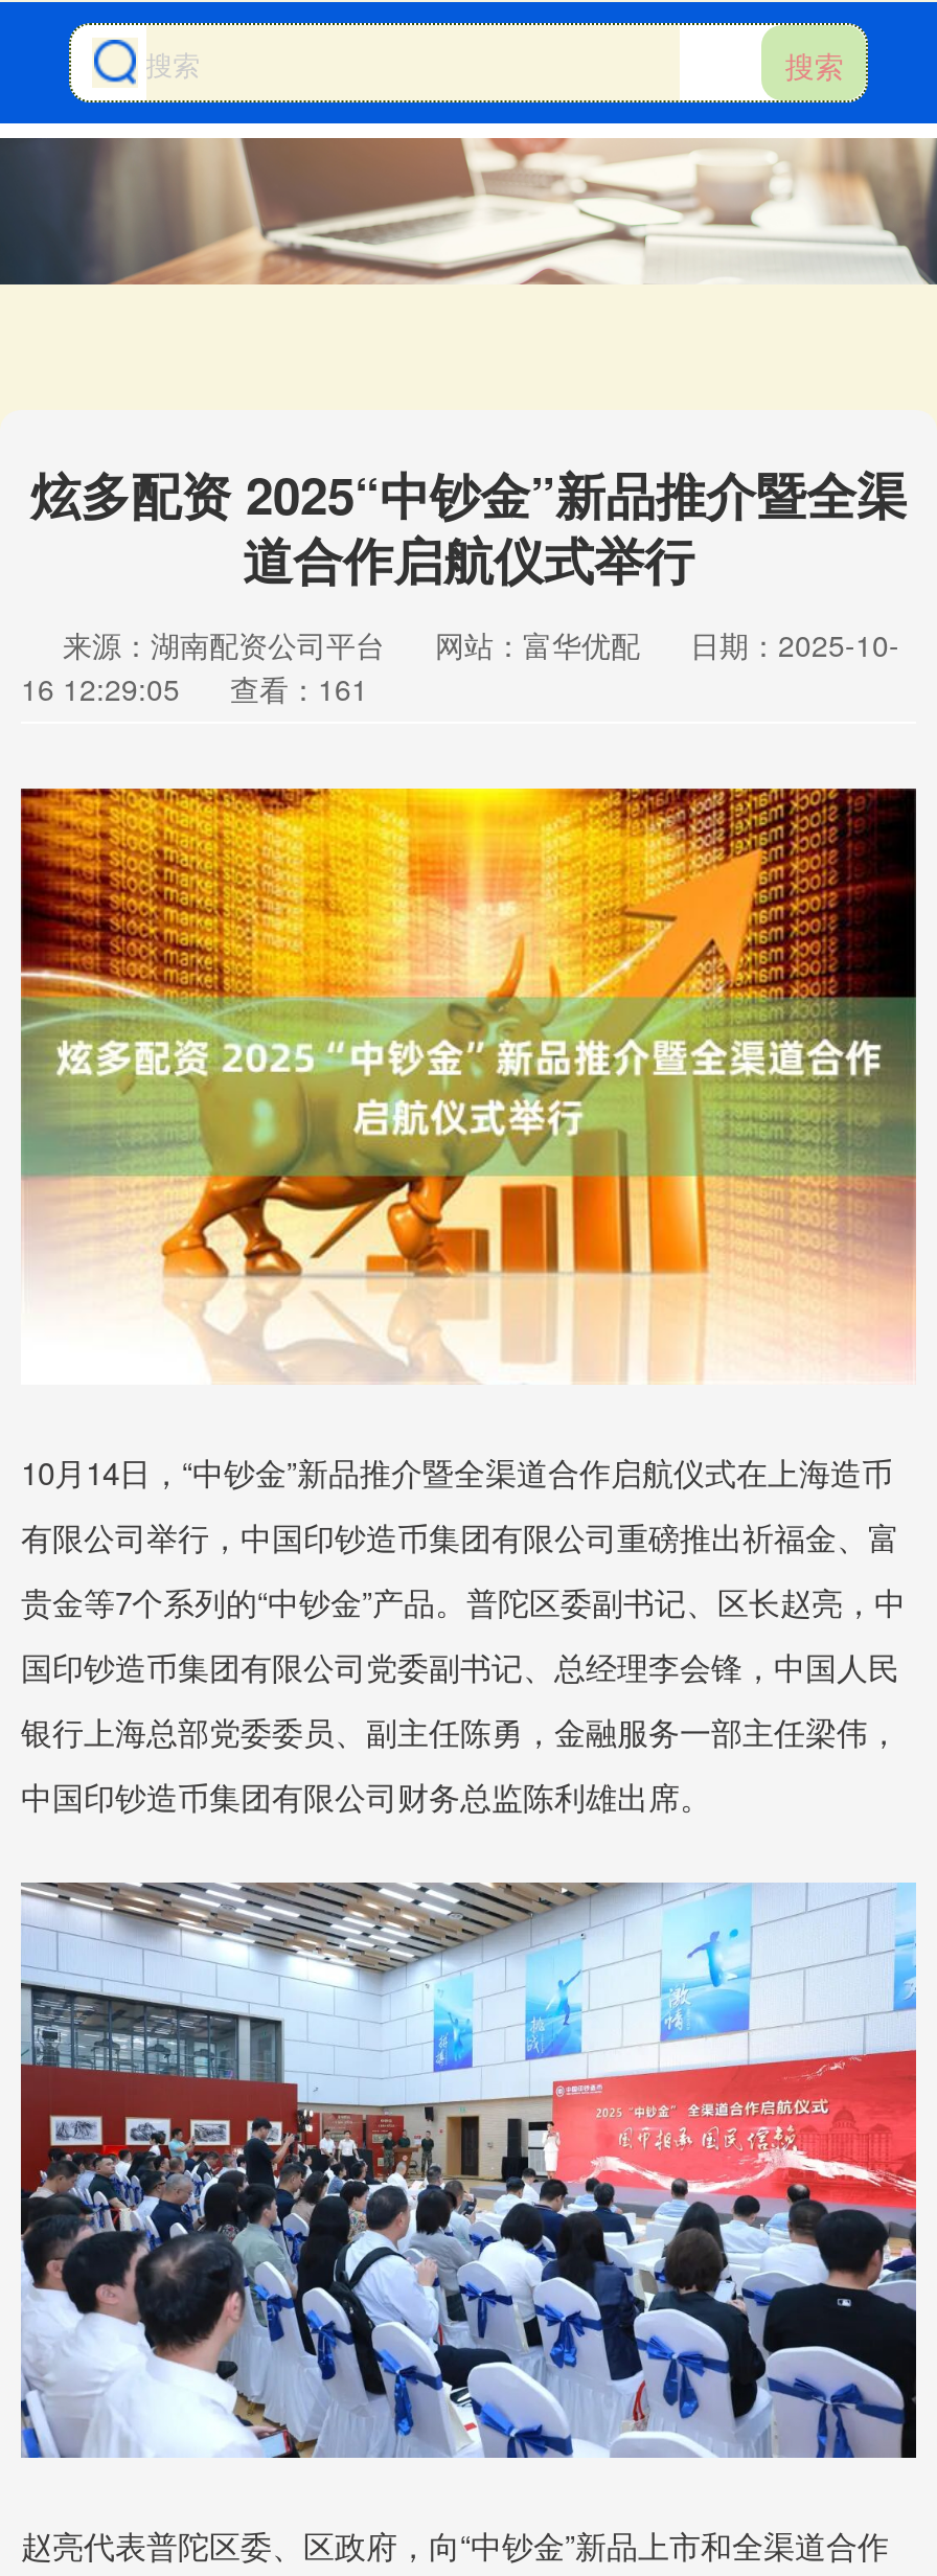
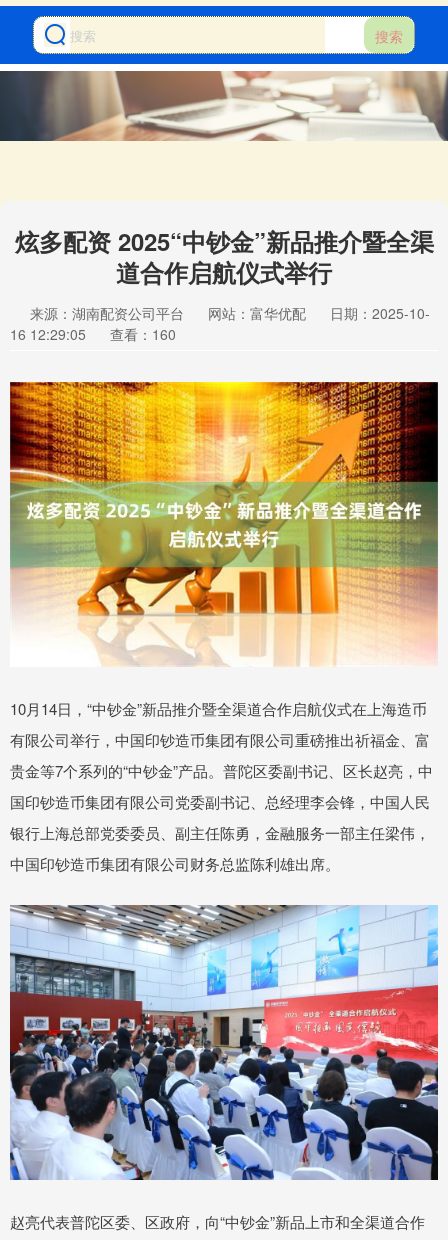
- 16 12:29:05 查看：161
+ 16 12:29:05 查看：160
